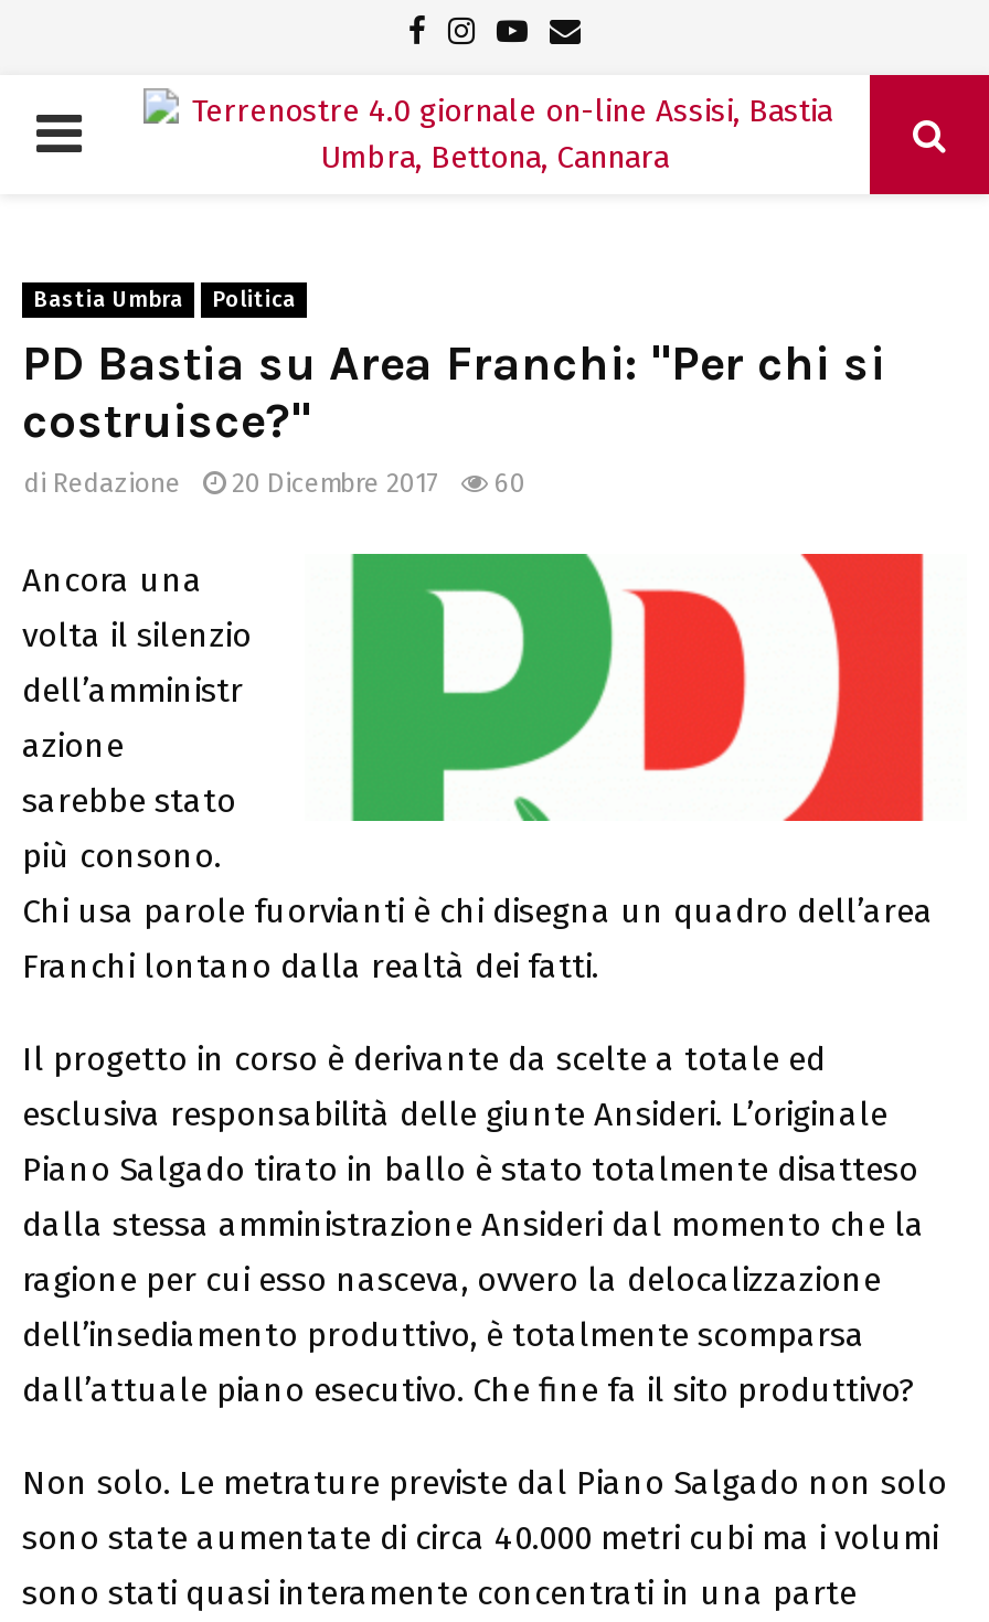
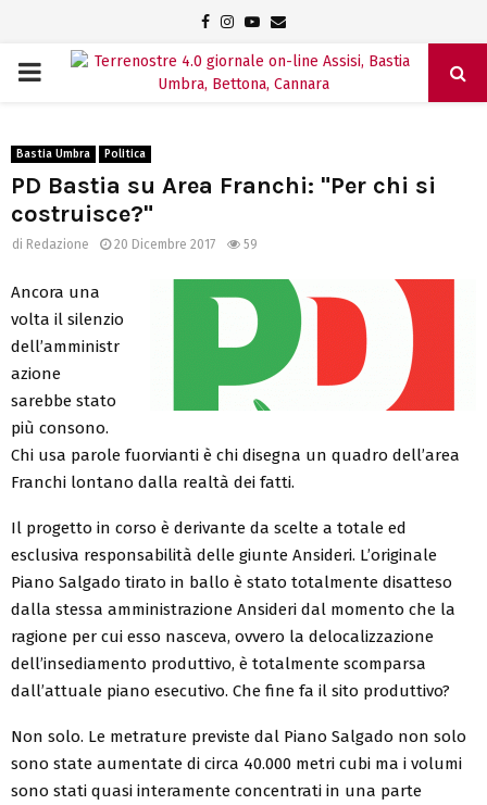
- di Redazione 20 Dicembre 2017 60
+ di Redazione 20 Dicembre 2017 59
